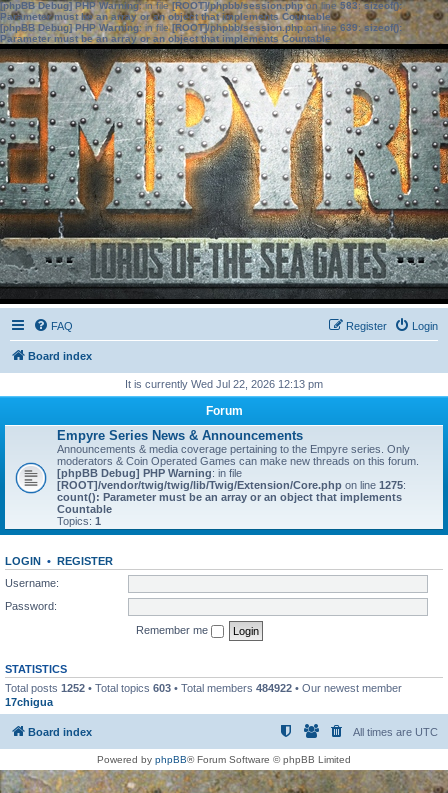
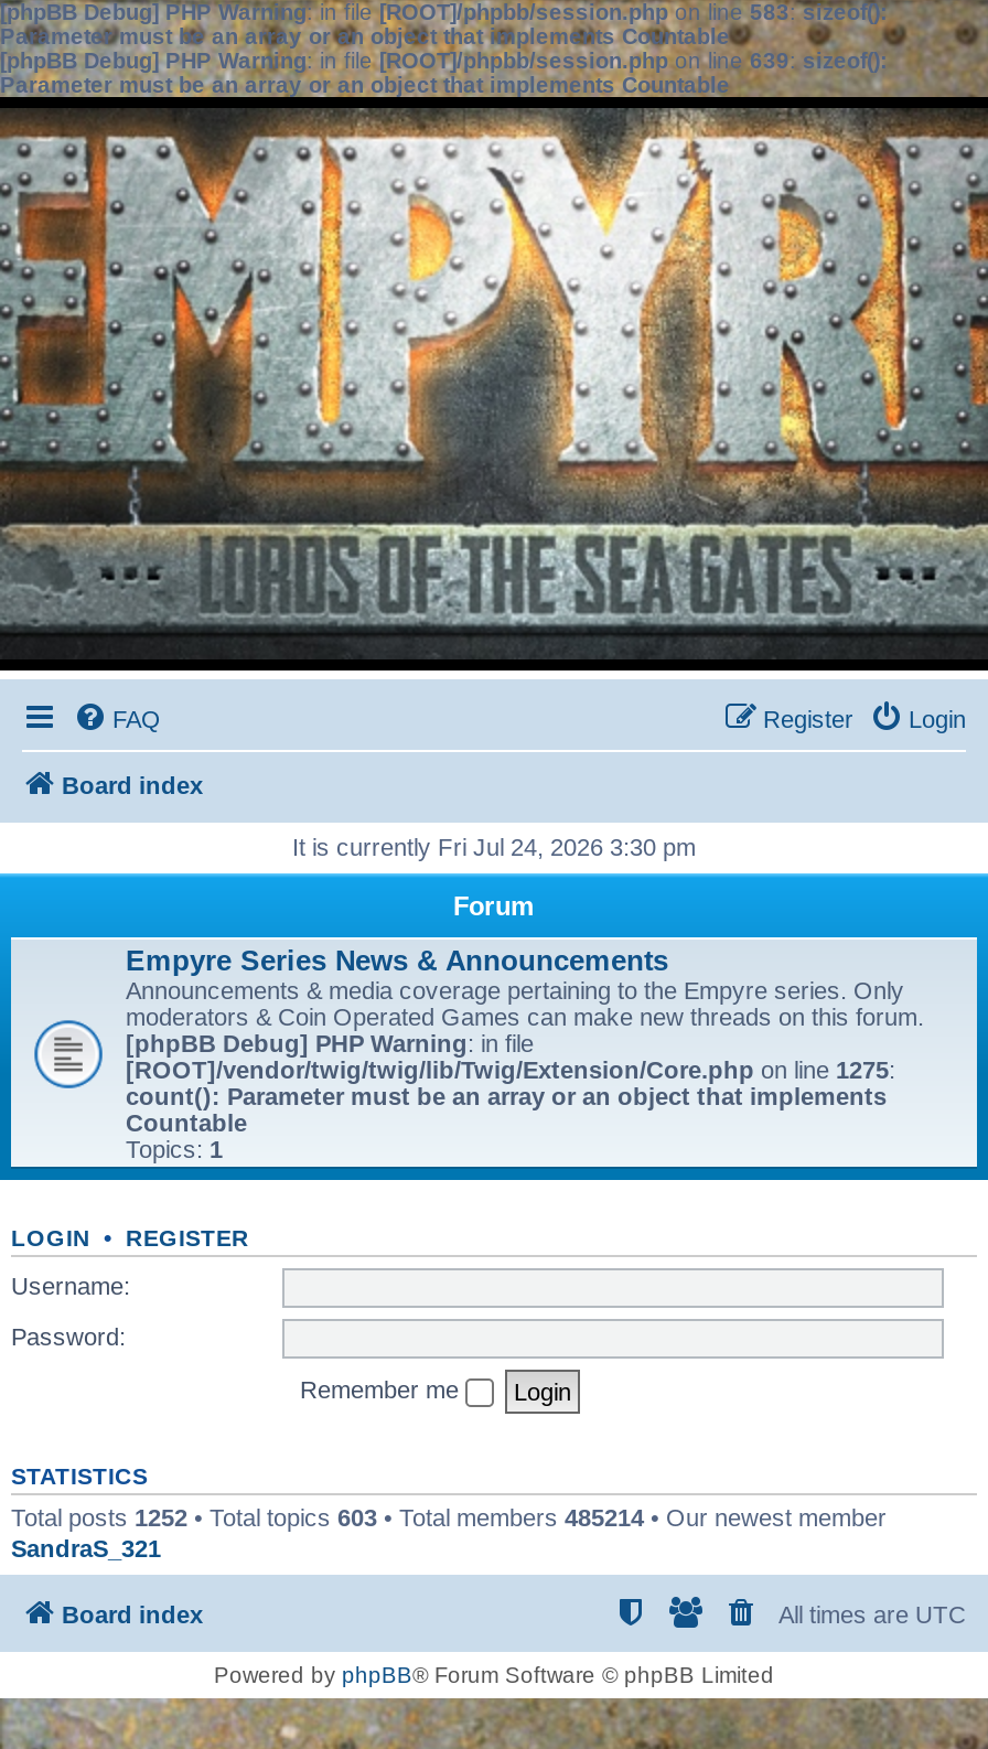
- It is currently Wed Jul 22, 2026 12:13 pm
+ It is currently Fri Jul 24, 2026 3:30 pm

- Total posts 1252 • Total topics 603 • Total members 484922 • Our newest member
- 17chigua
+ Total posts 1252 • Total topics 603 • Total members 485214 • Our newest member
+ SandraS_321
